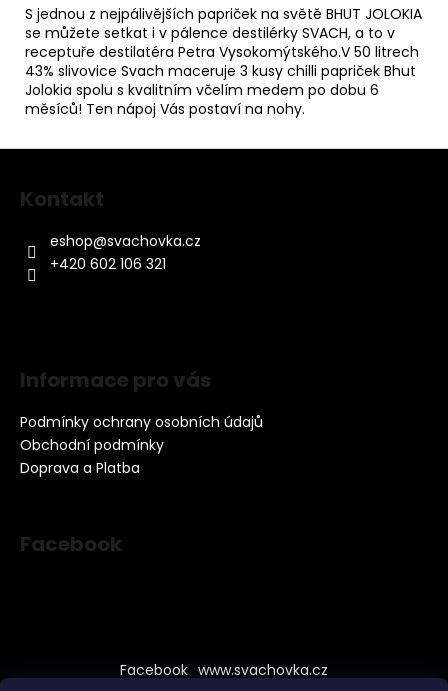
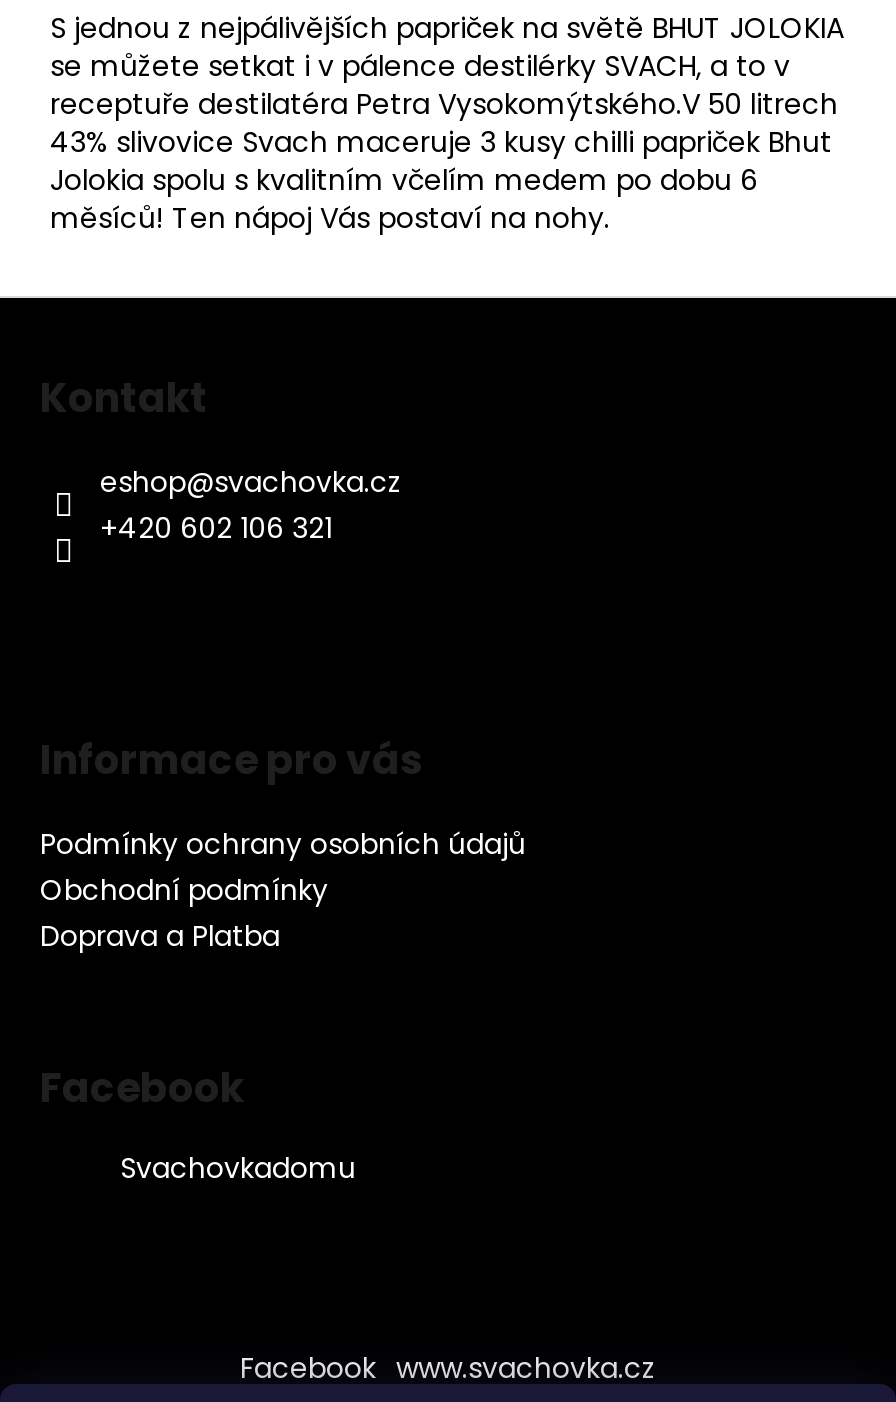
+ Svachovkadomu
